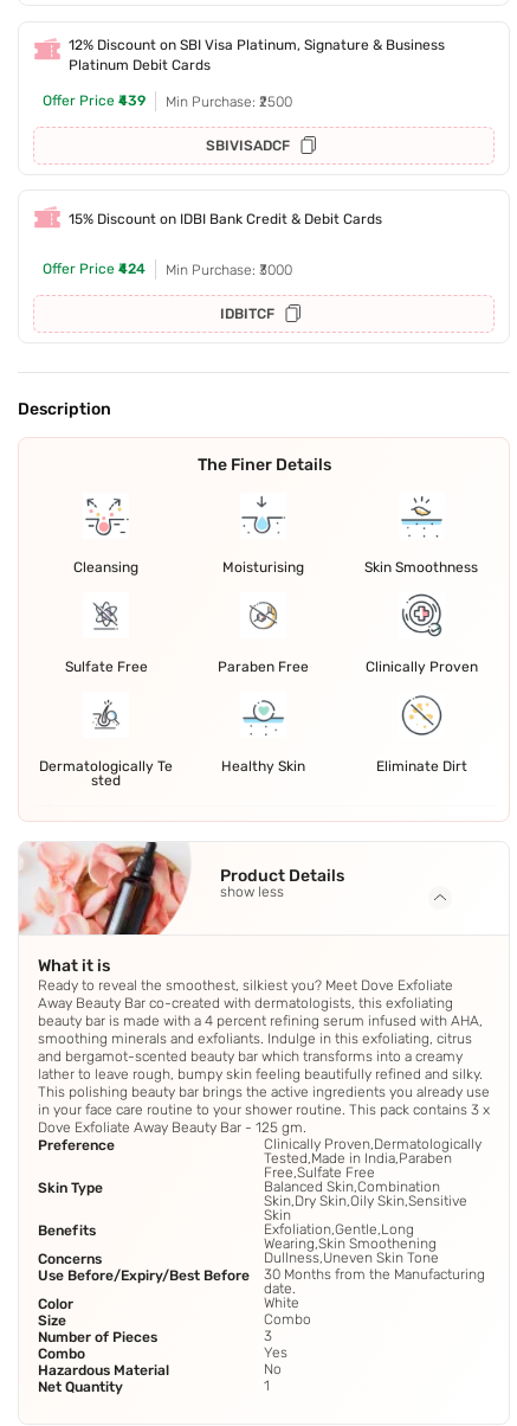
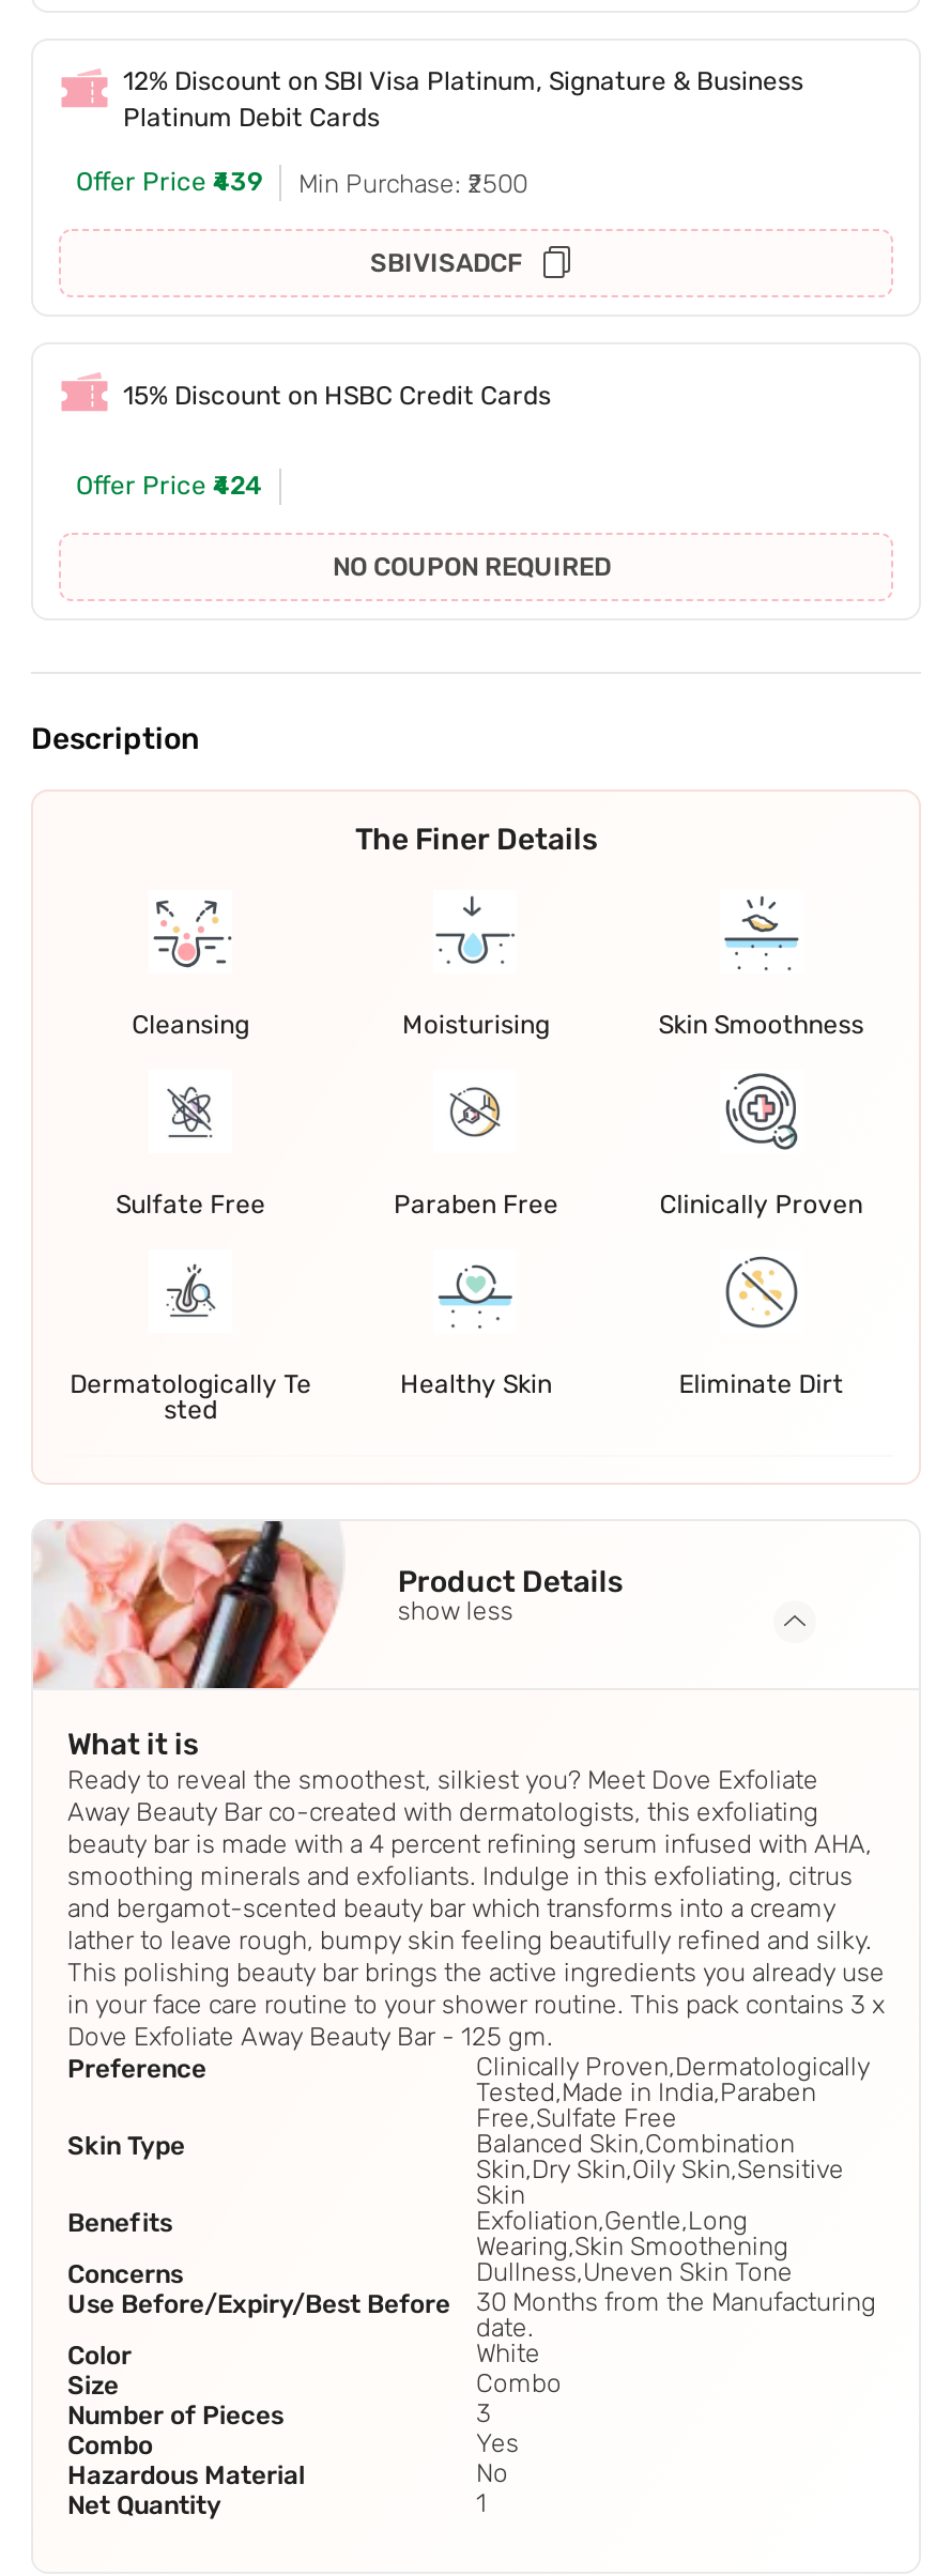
- 15% Discount on IDBI Bank Credit & Debit Cards
+ 15% Discount on HSBC Credit Cards

- Min Purchase: ₹3000
- IDBITCF
+ NO COUPON REQUIRED
